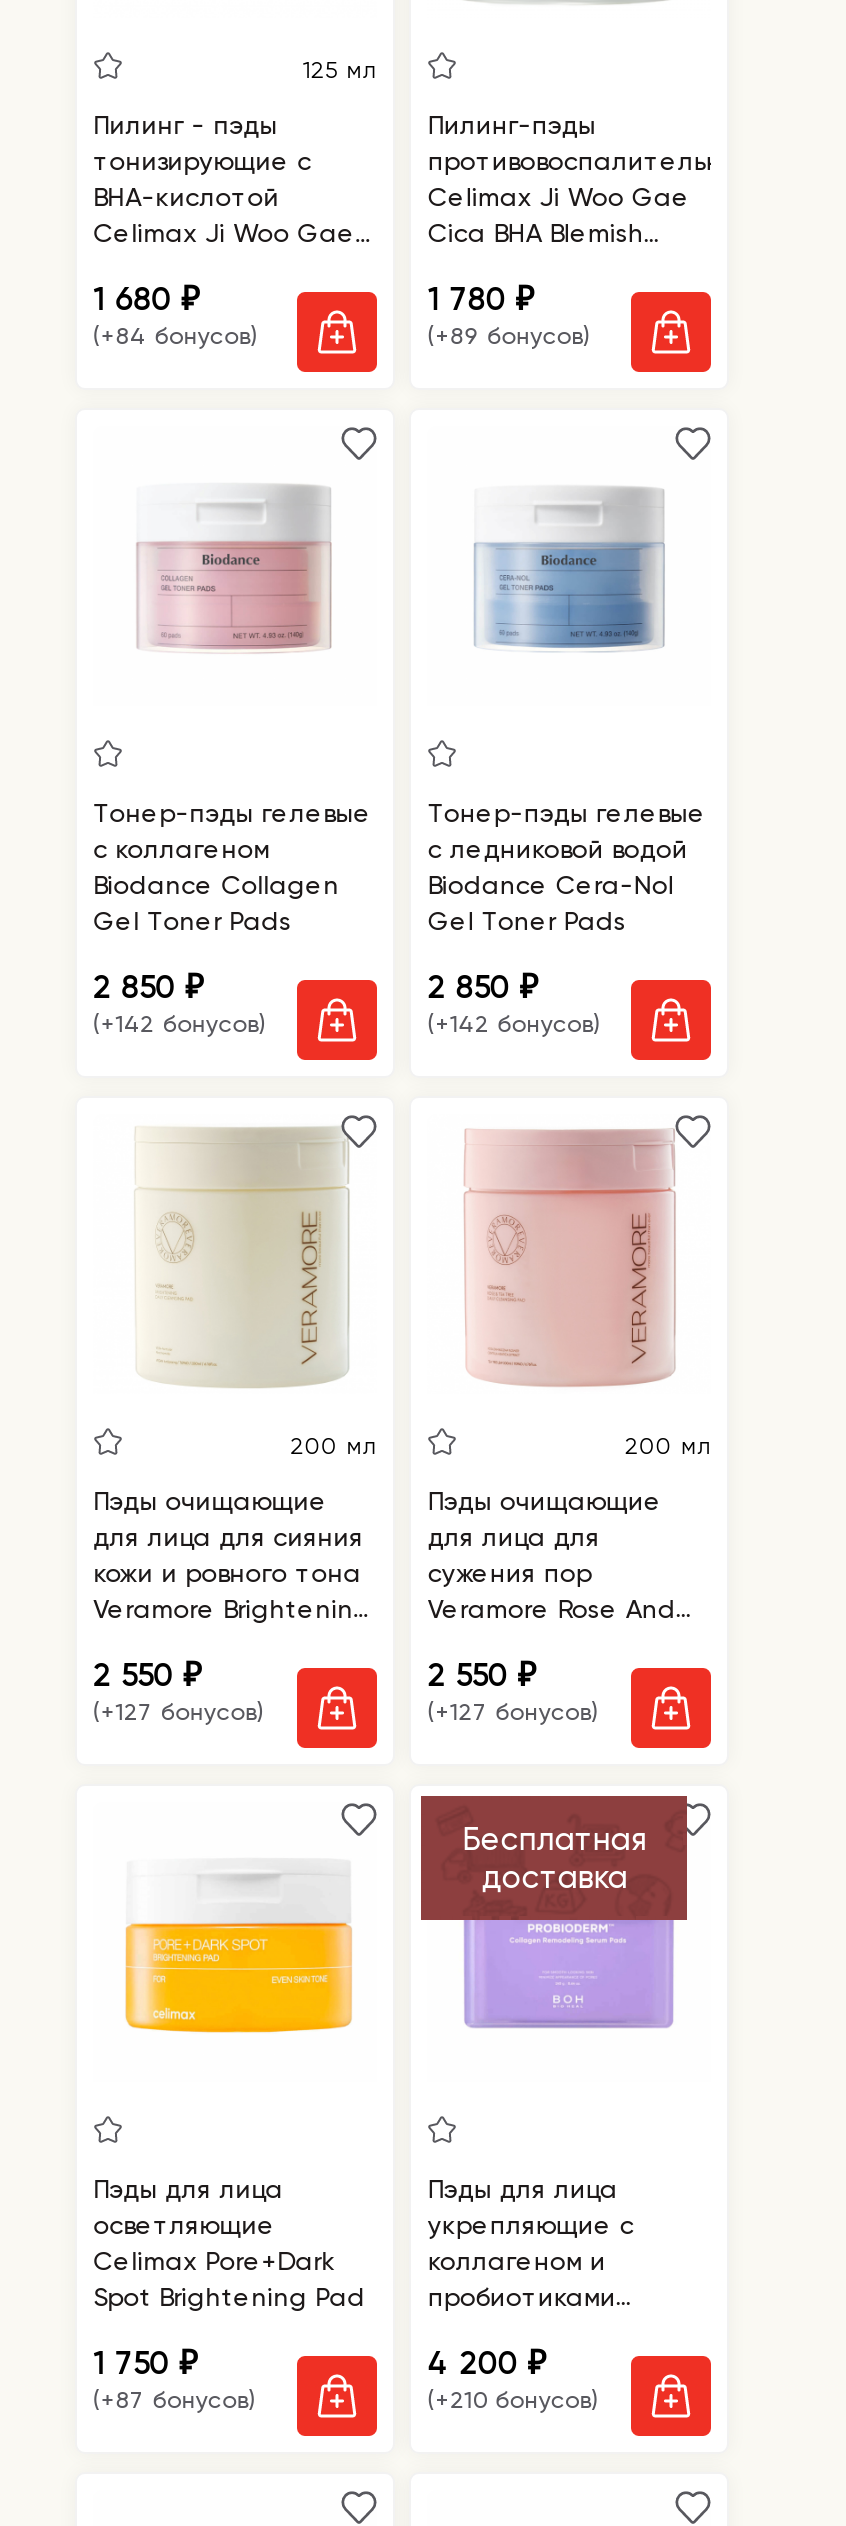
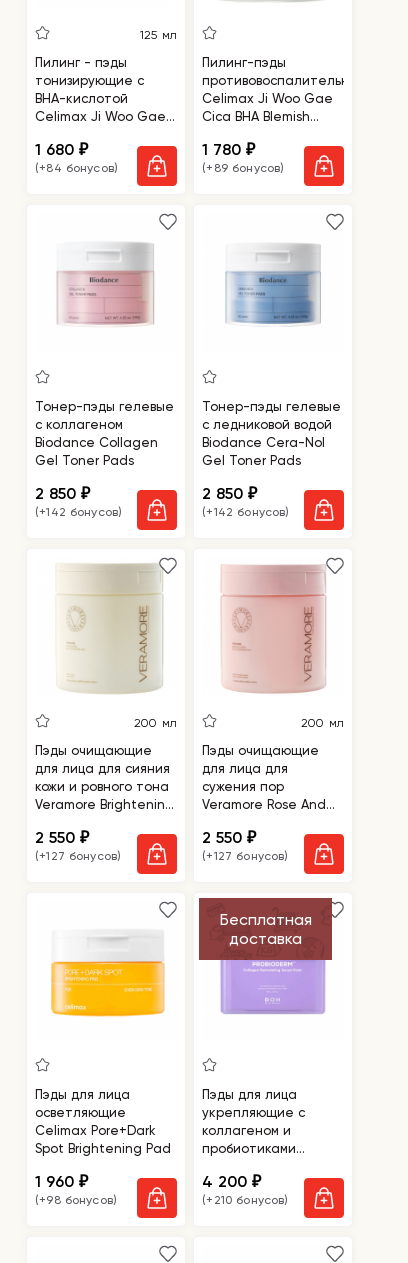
- 1 750 ₽
+ 1 960 ₽

- (+87 бонусов)
+ (+98 бонусов)
